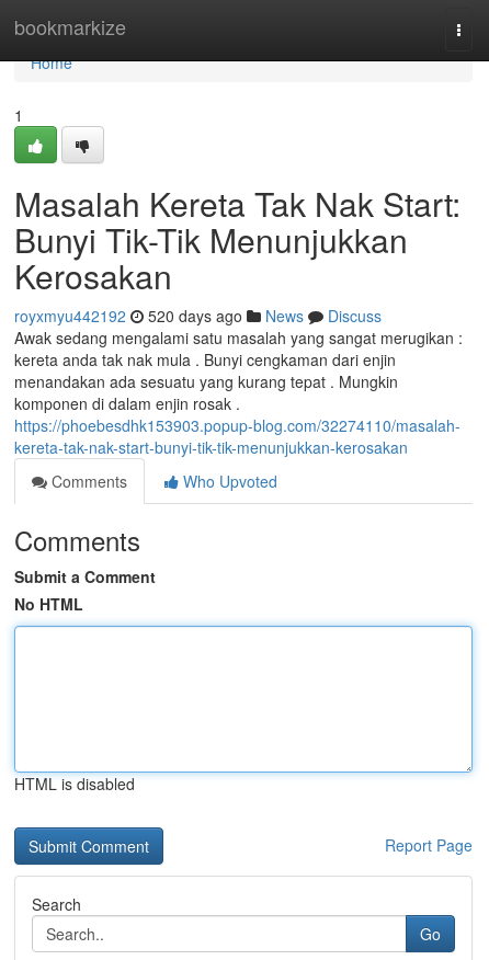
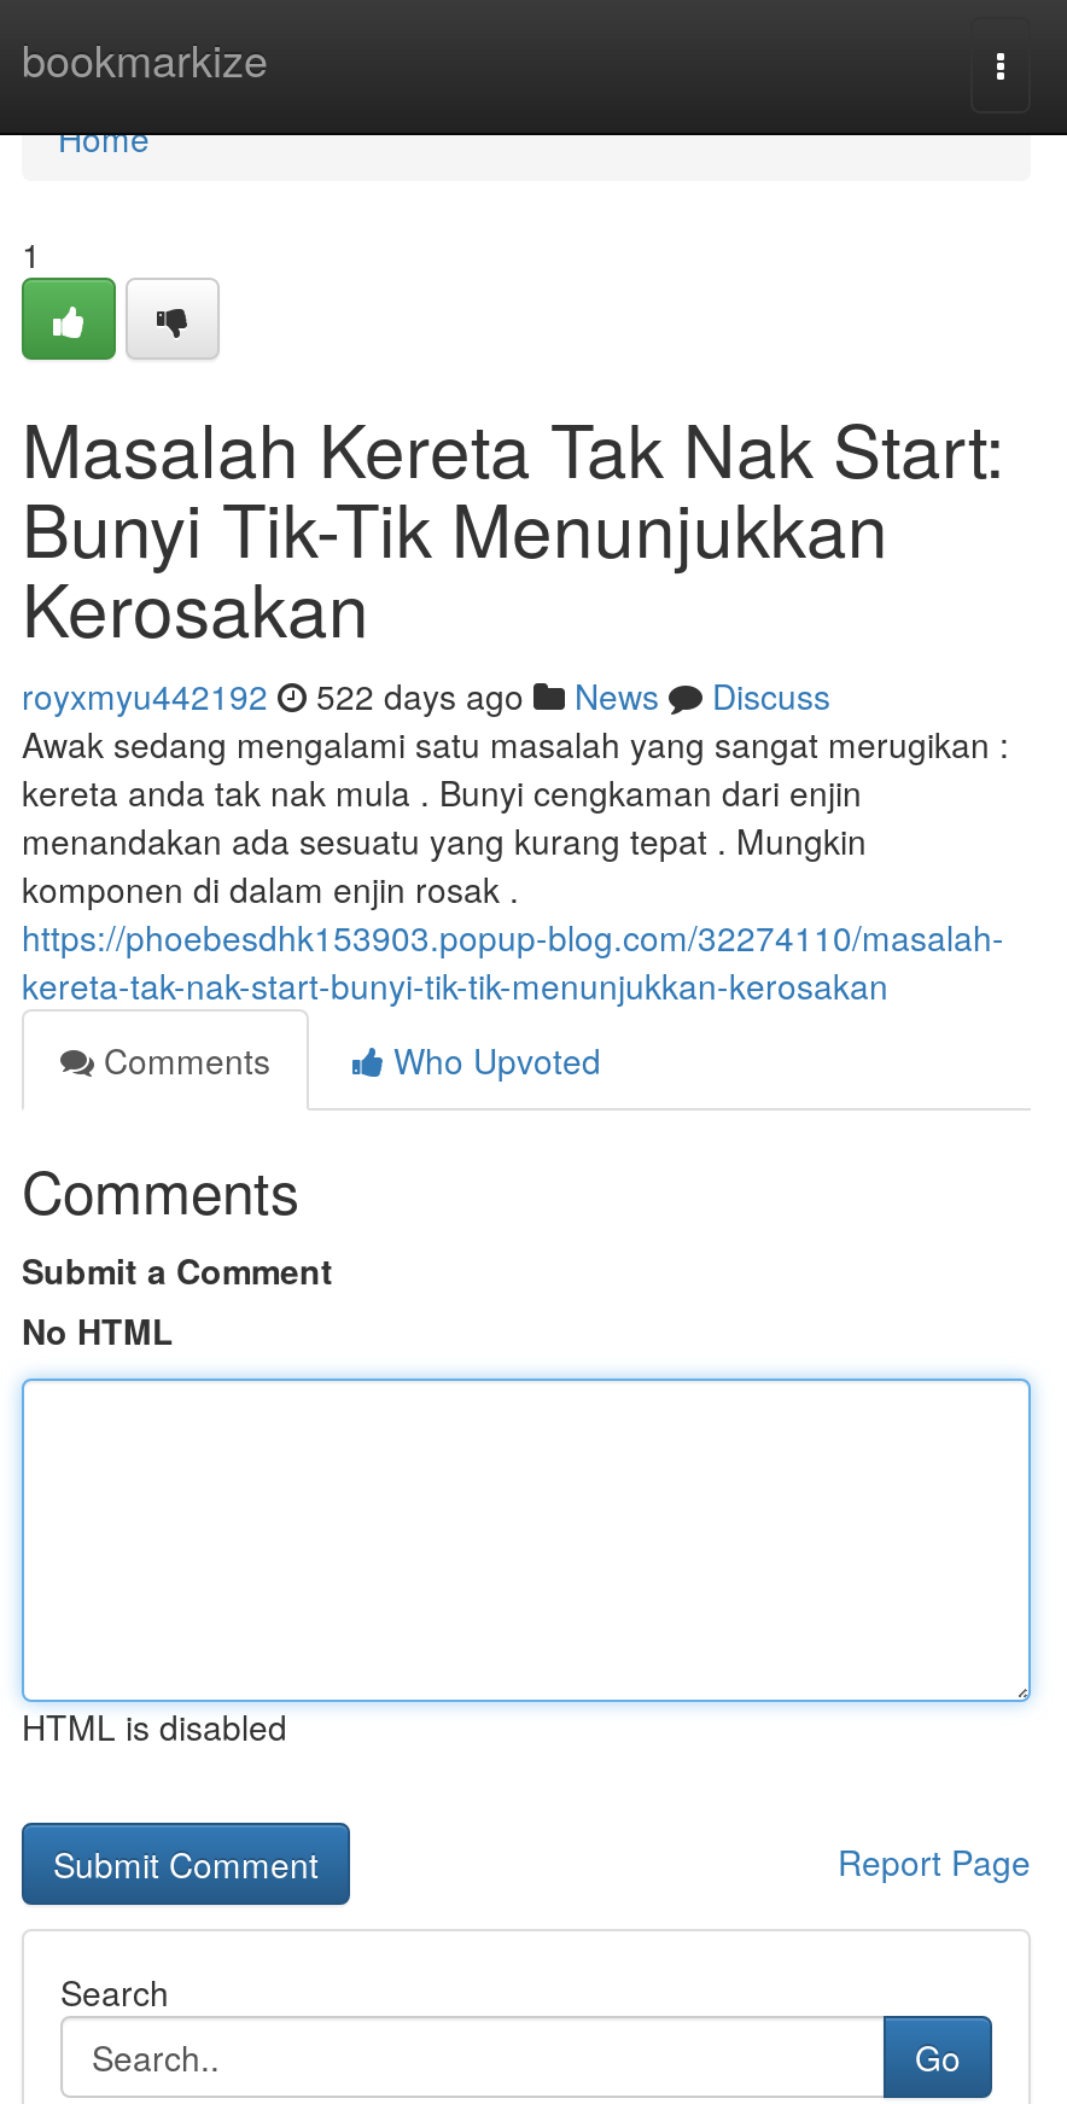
- royxmyu442192 520 days ago News Discuss
+ royxmyu442192 522 days ago News Discuss
